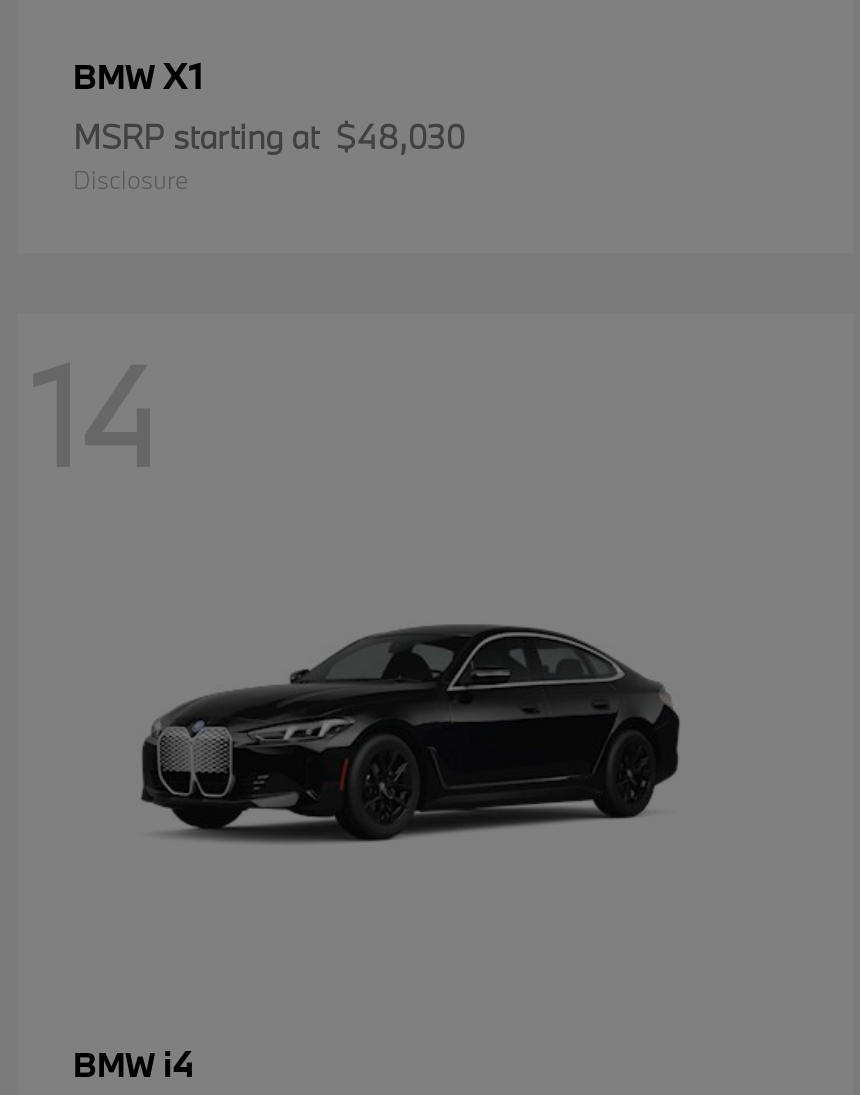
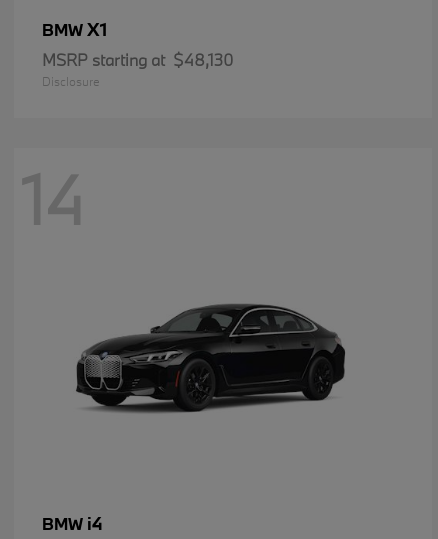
- MSRP starting at $48,030
+ MSRP starting at $48,130
